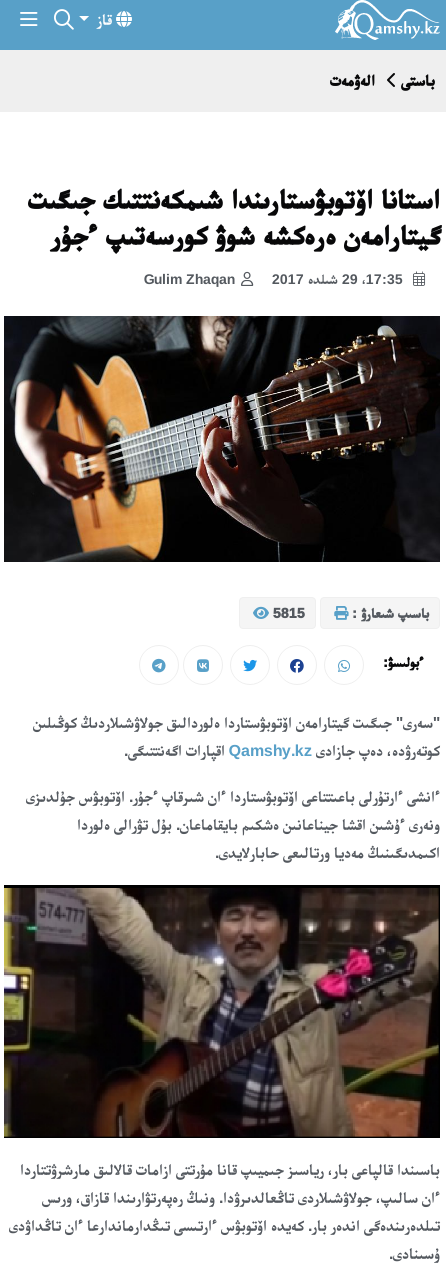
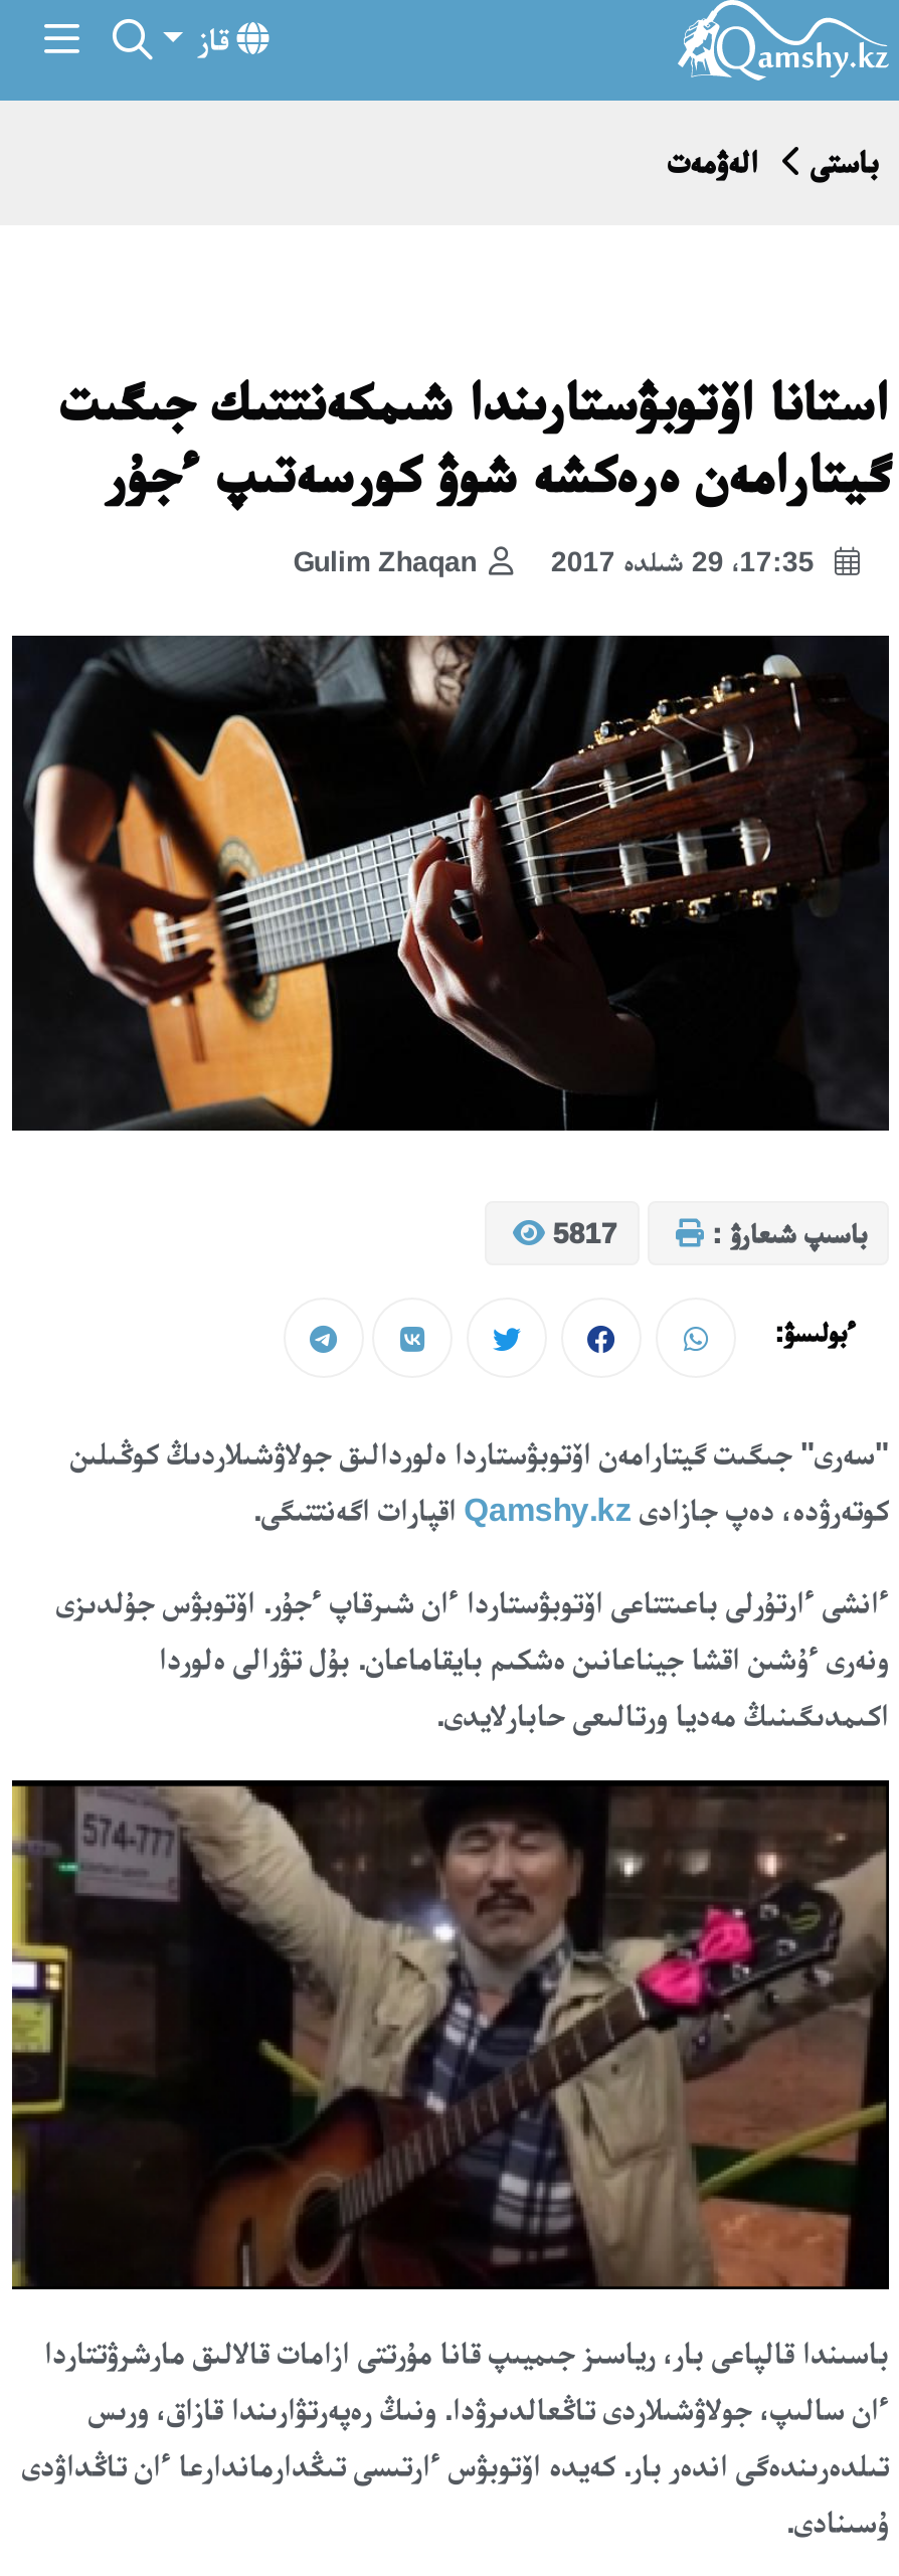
- 5815
+ 5817
